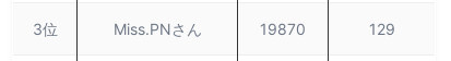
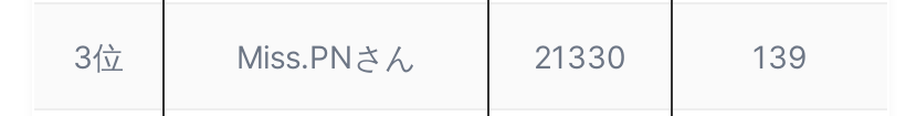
- 19870
+ 21330

- 129
+ 139
